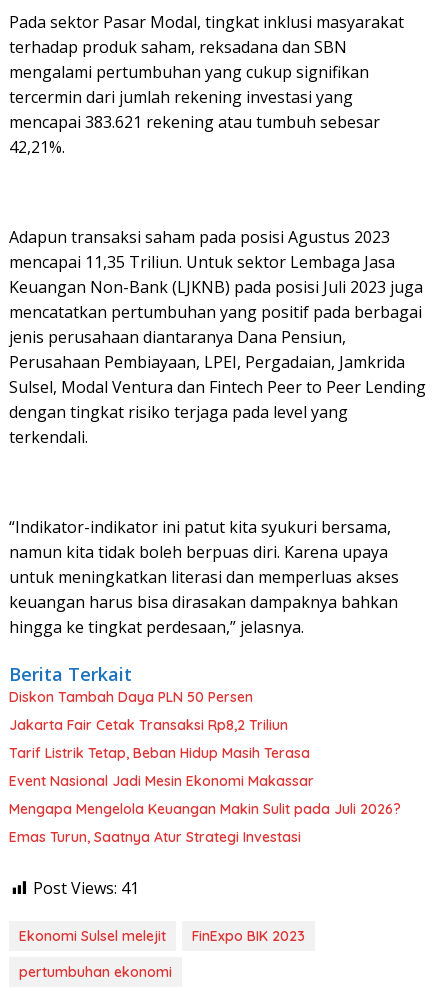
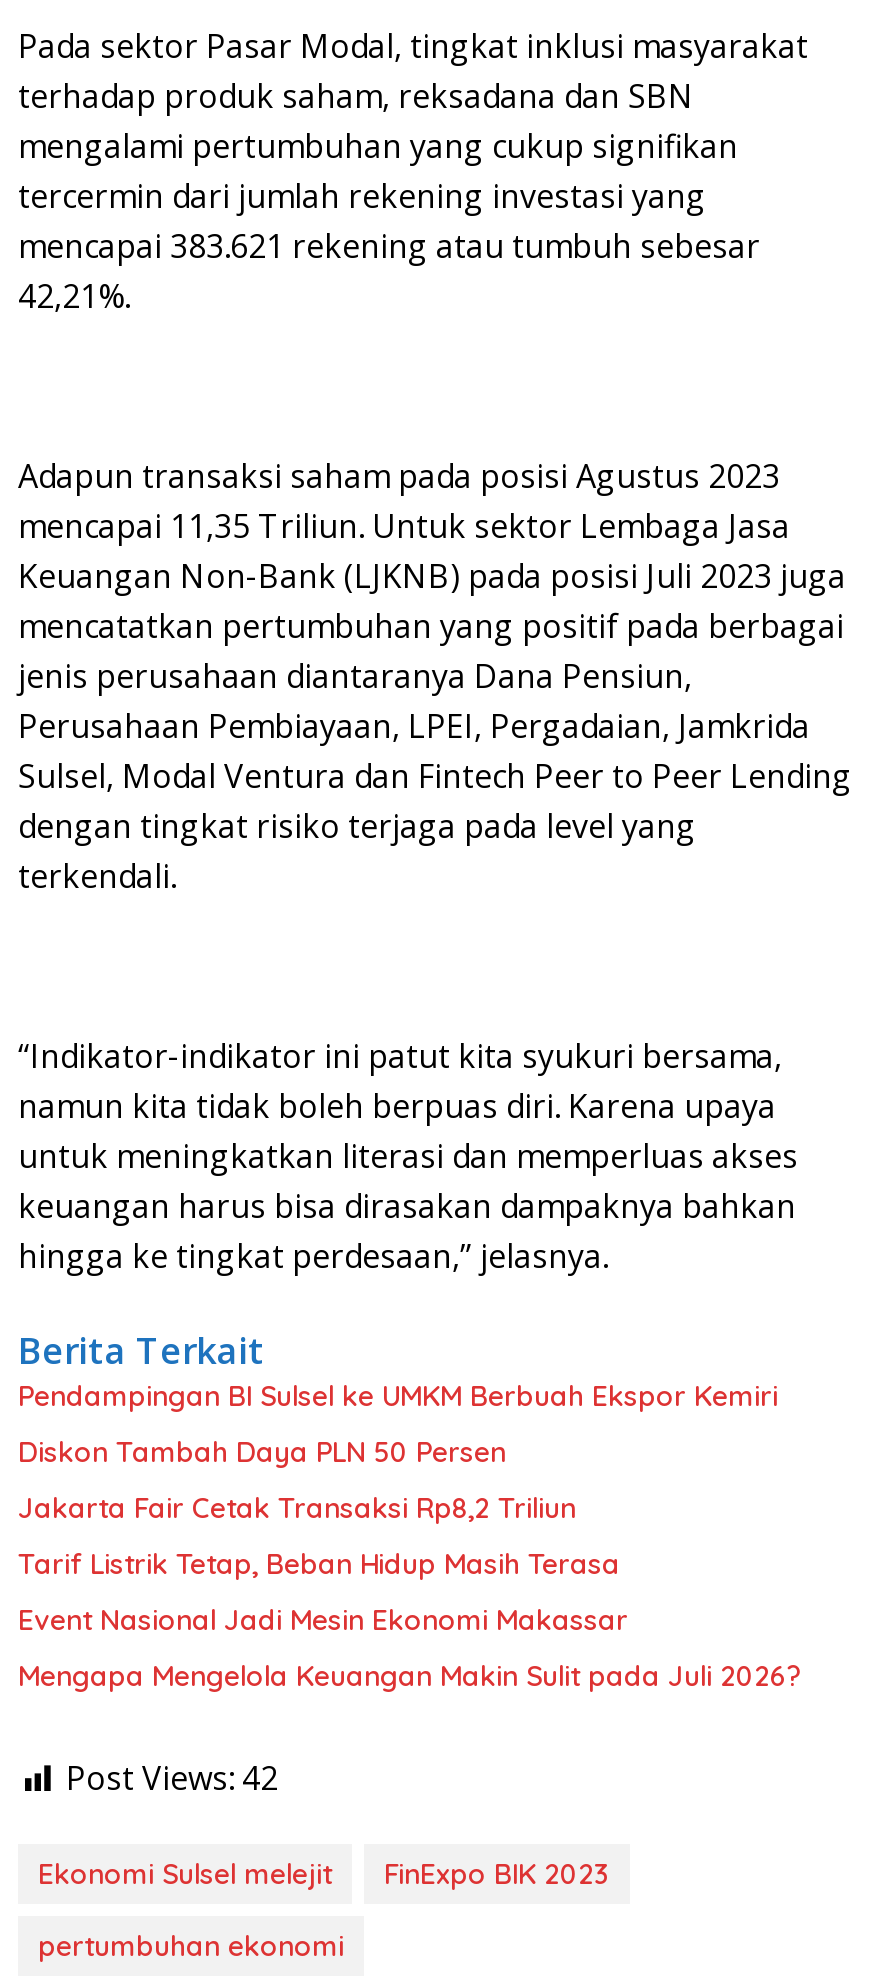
+ Pendampingan BI Sulsel ke UMKM Berbuah Ekspor Kemiri

moved down: Diskon Tambah Daya PLN 50 Persen | Jakarta Fair Cetak Transaksi Rp8,2 Triliun | Tarif Listrik Tetap, Beban Hidup Masih Terasa | Event Nasional Jadi Mesin Ekonomi Makassar | Mengapa Mengelola Keuangan Makin Sulit pada Juli 2026?

- Emas Turun, Saatnya Atur Strategi Investasi
- Post Views: 41
+ Post Views: 42
